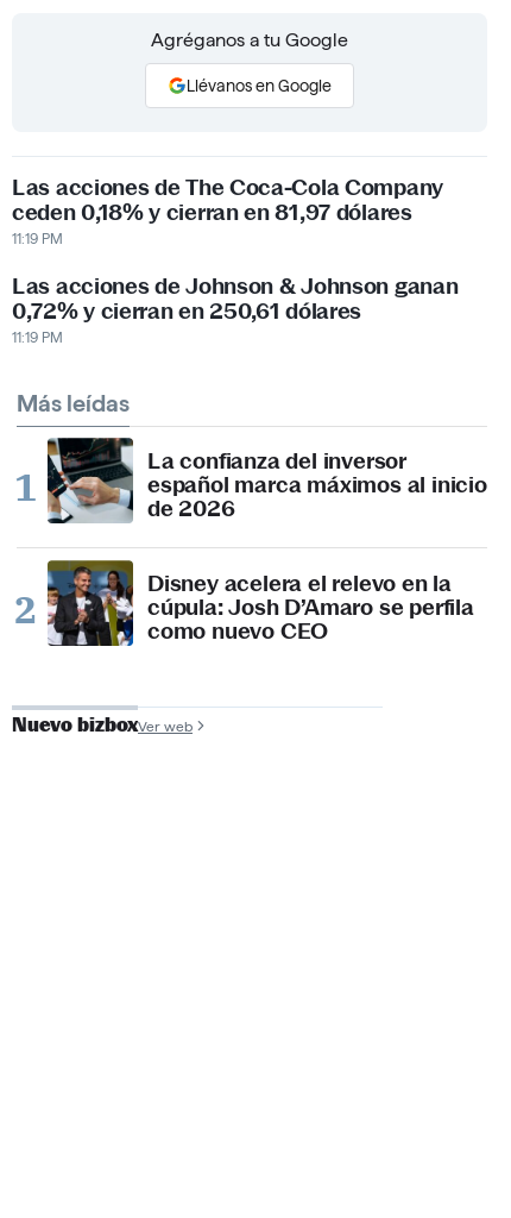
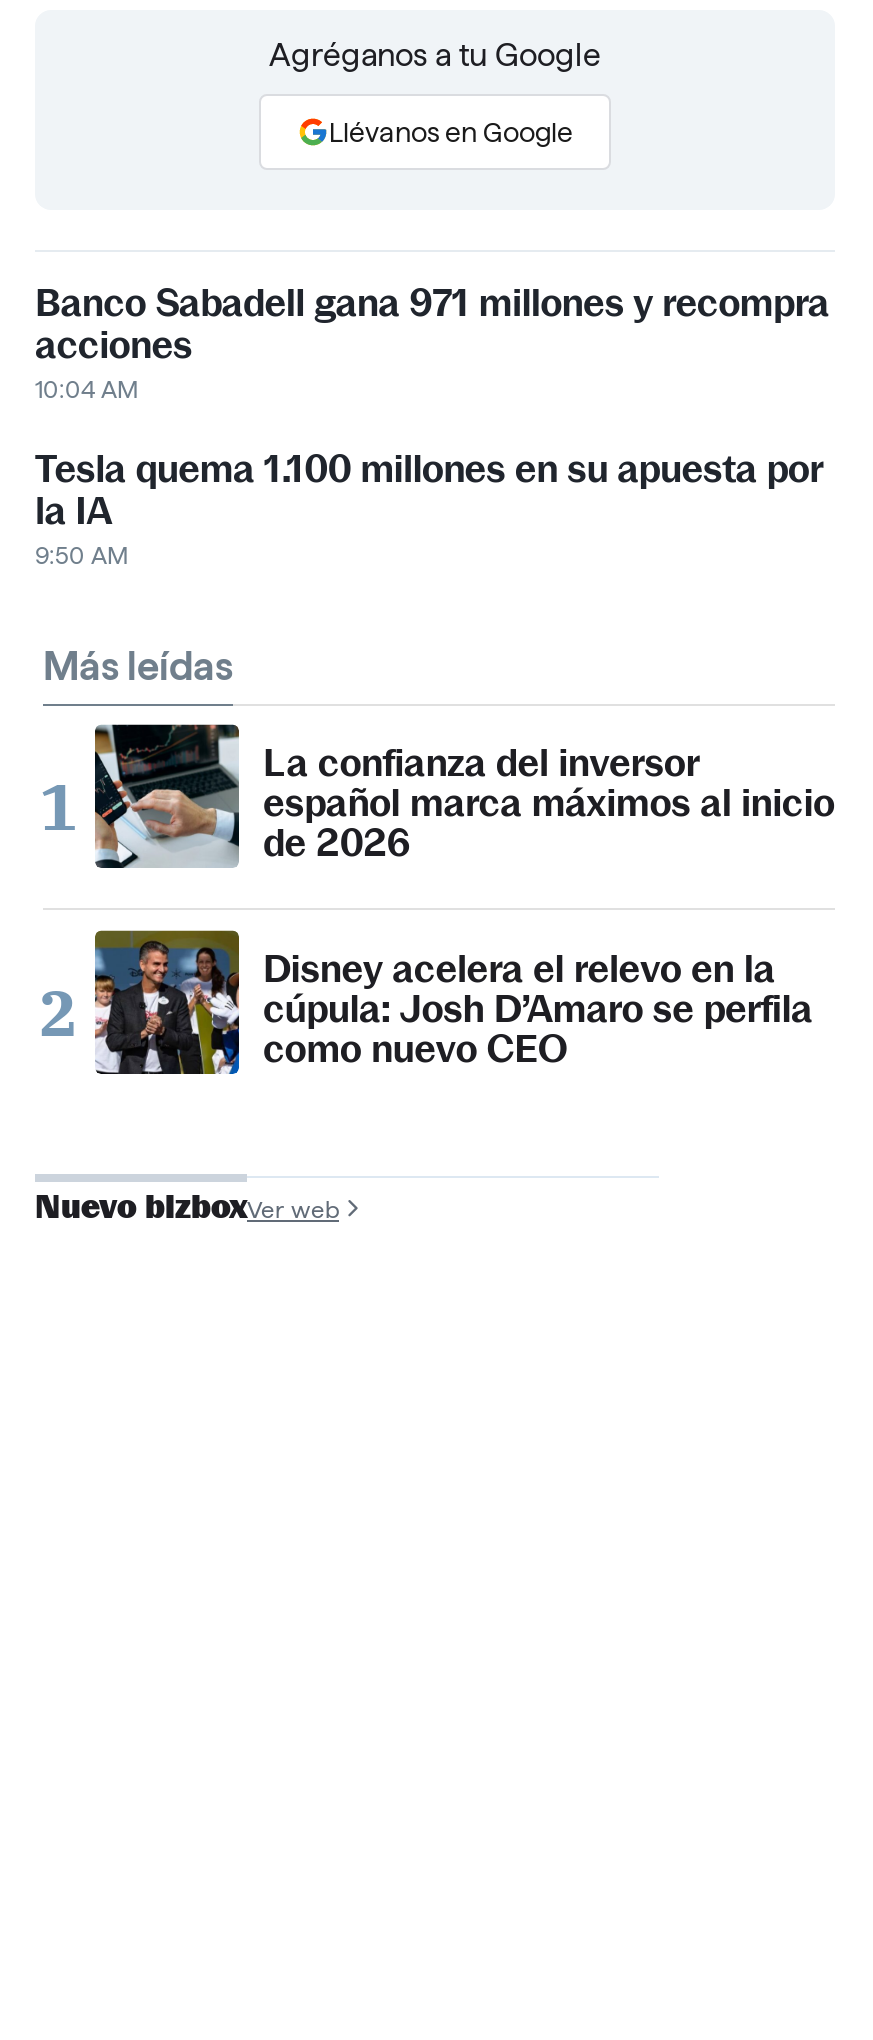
- Las acciones de The Coca-Cola Company
- ceden 0,18% y cierran en 81,97 dólares
- 11:19 PM
+ Banco Sabadell gana 971 millones y recompra
+ acciones
+ 10:04 AM

- Las acciones de Johnson & Johnson ganan
- 0,72% y cierran en 250,61 dólares
- 11:19 PM
+ Tesla quema 1.100 millones en su apuesta por
+ la IA
+ 9:50 AM
